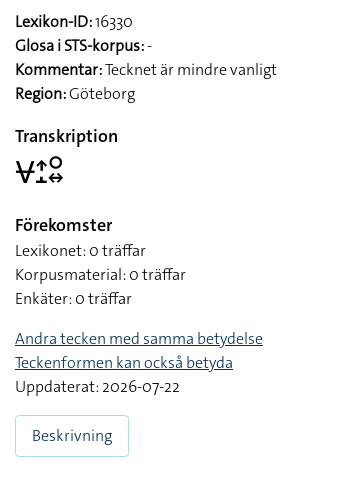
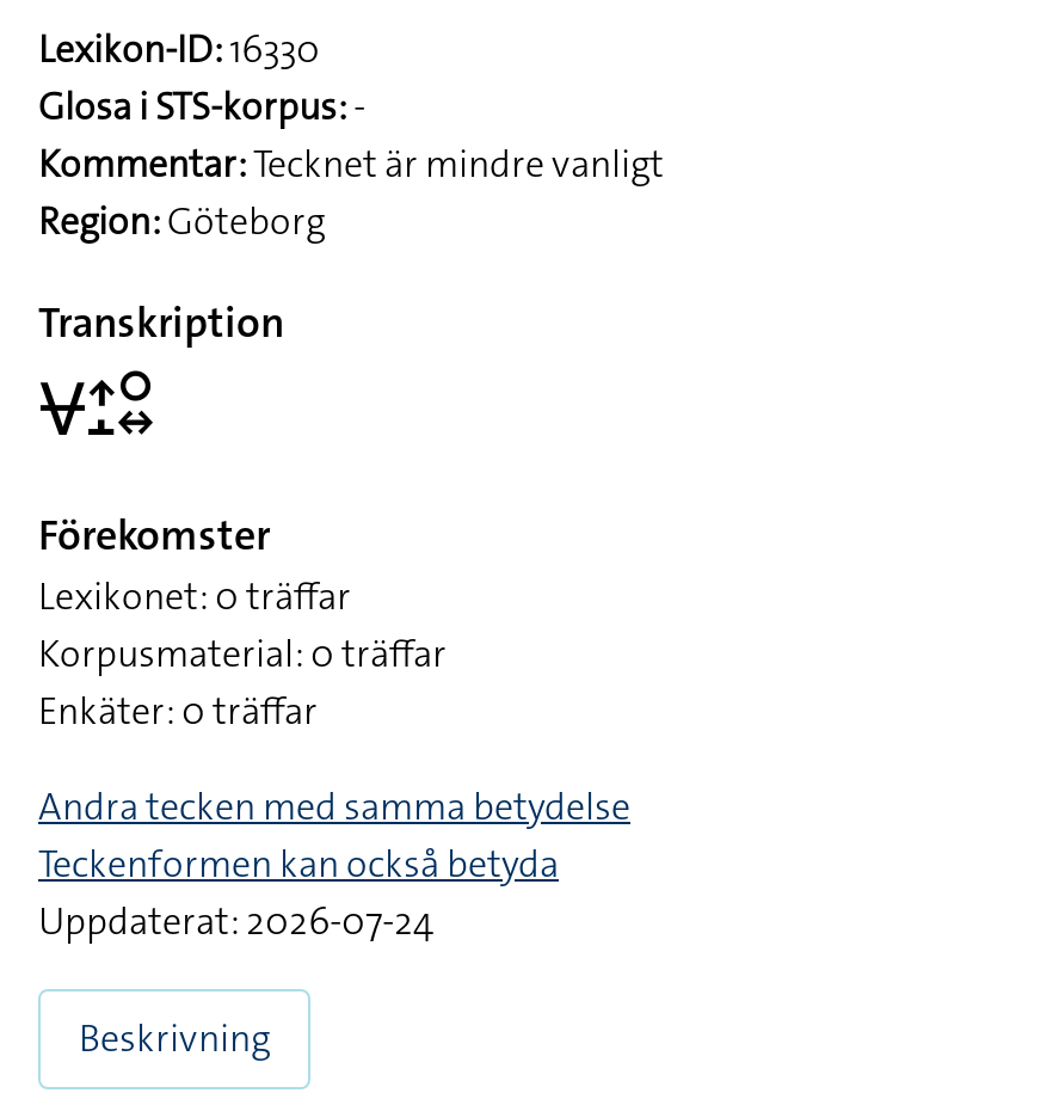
- Uppdaterat: 2026-07-22
+ Uppdaterat: 2026-07-24
